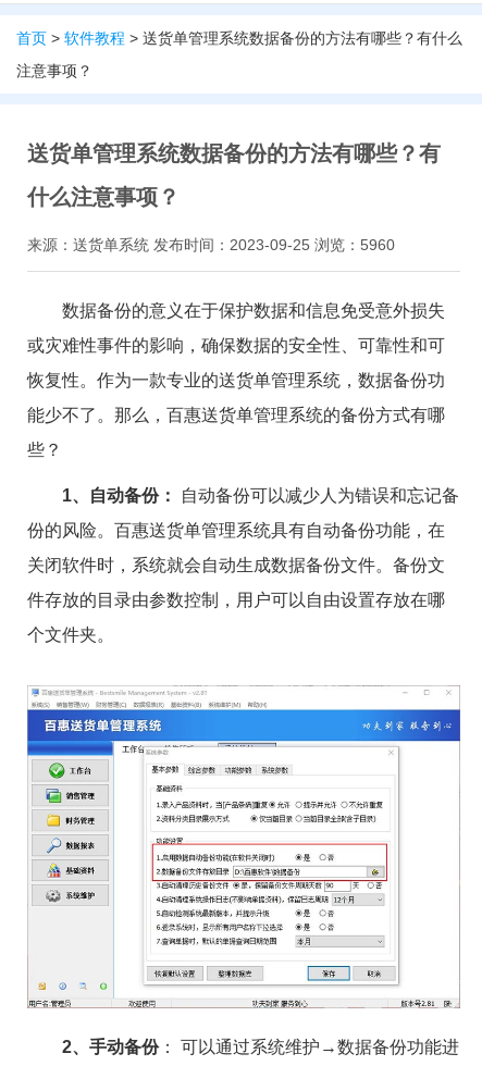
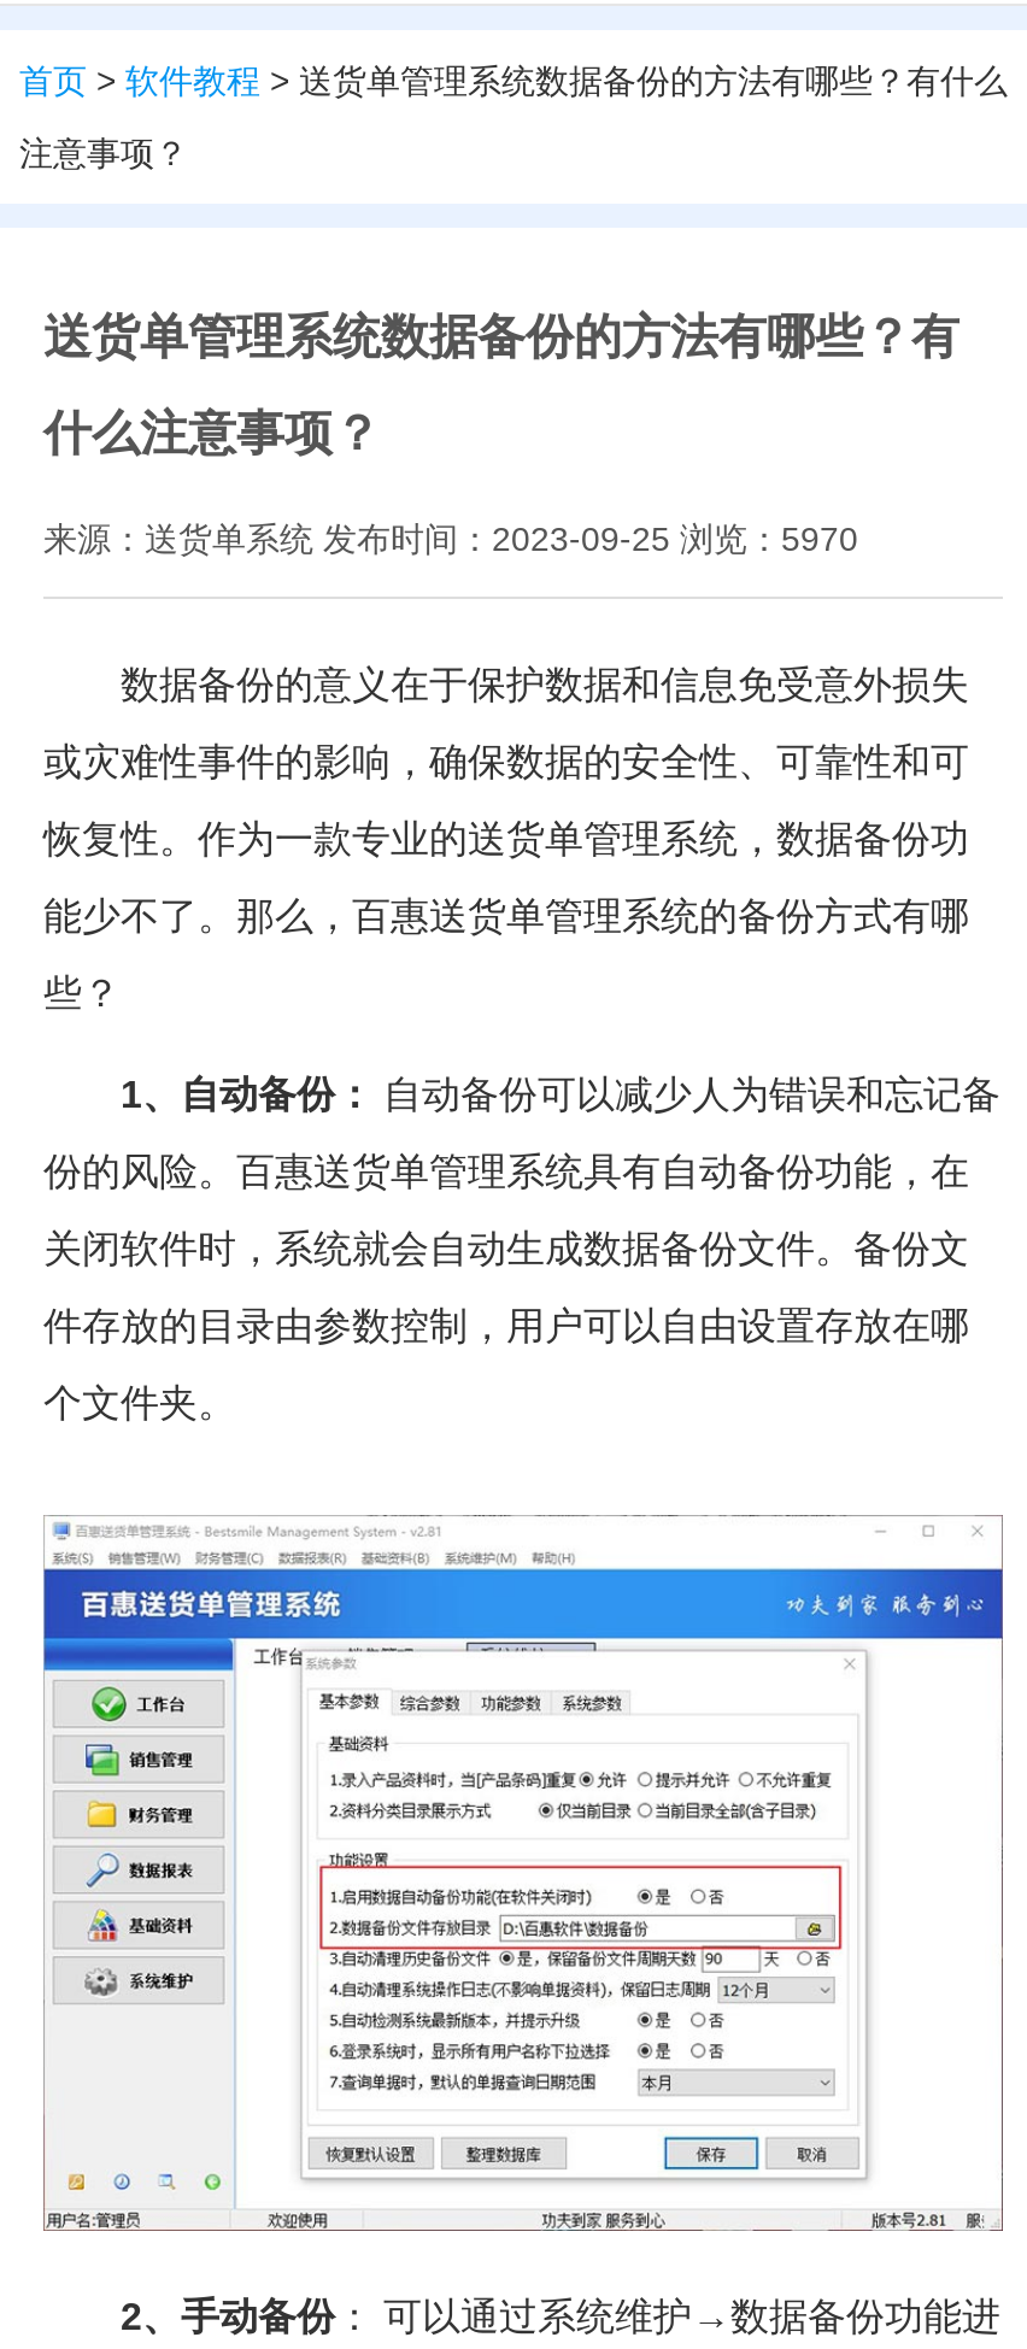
- 来源：送货单系统 发布时间：2023-09-25 浏览：5960
+ 来源：送货单系统 发布时间：2023-09-25 浏览：5970
